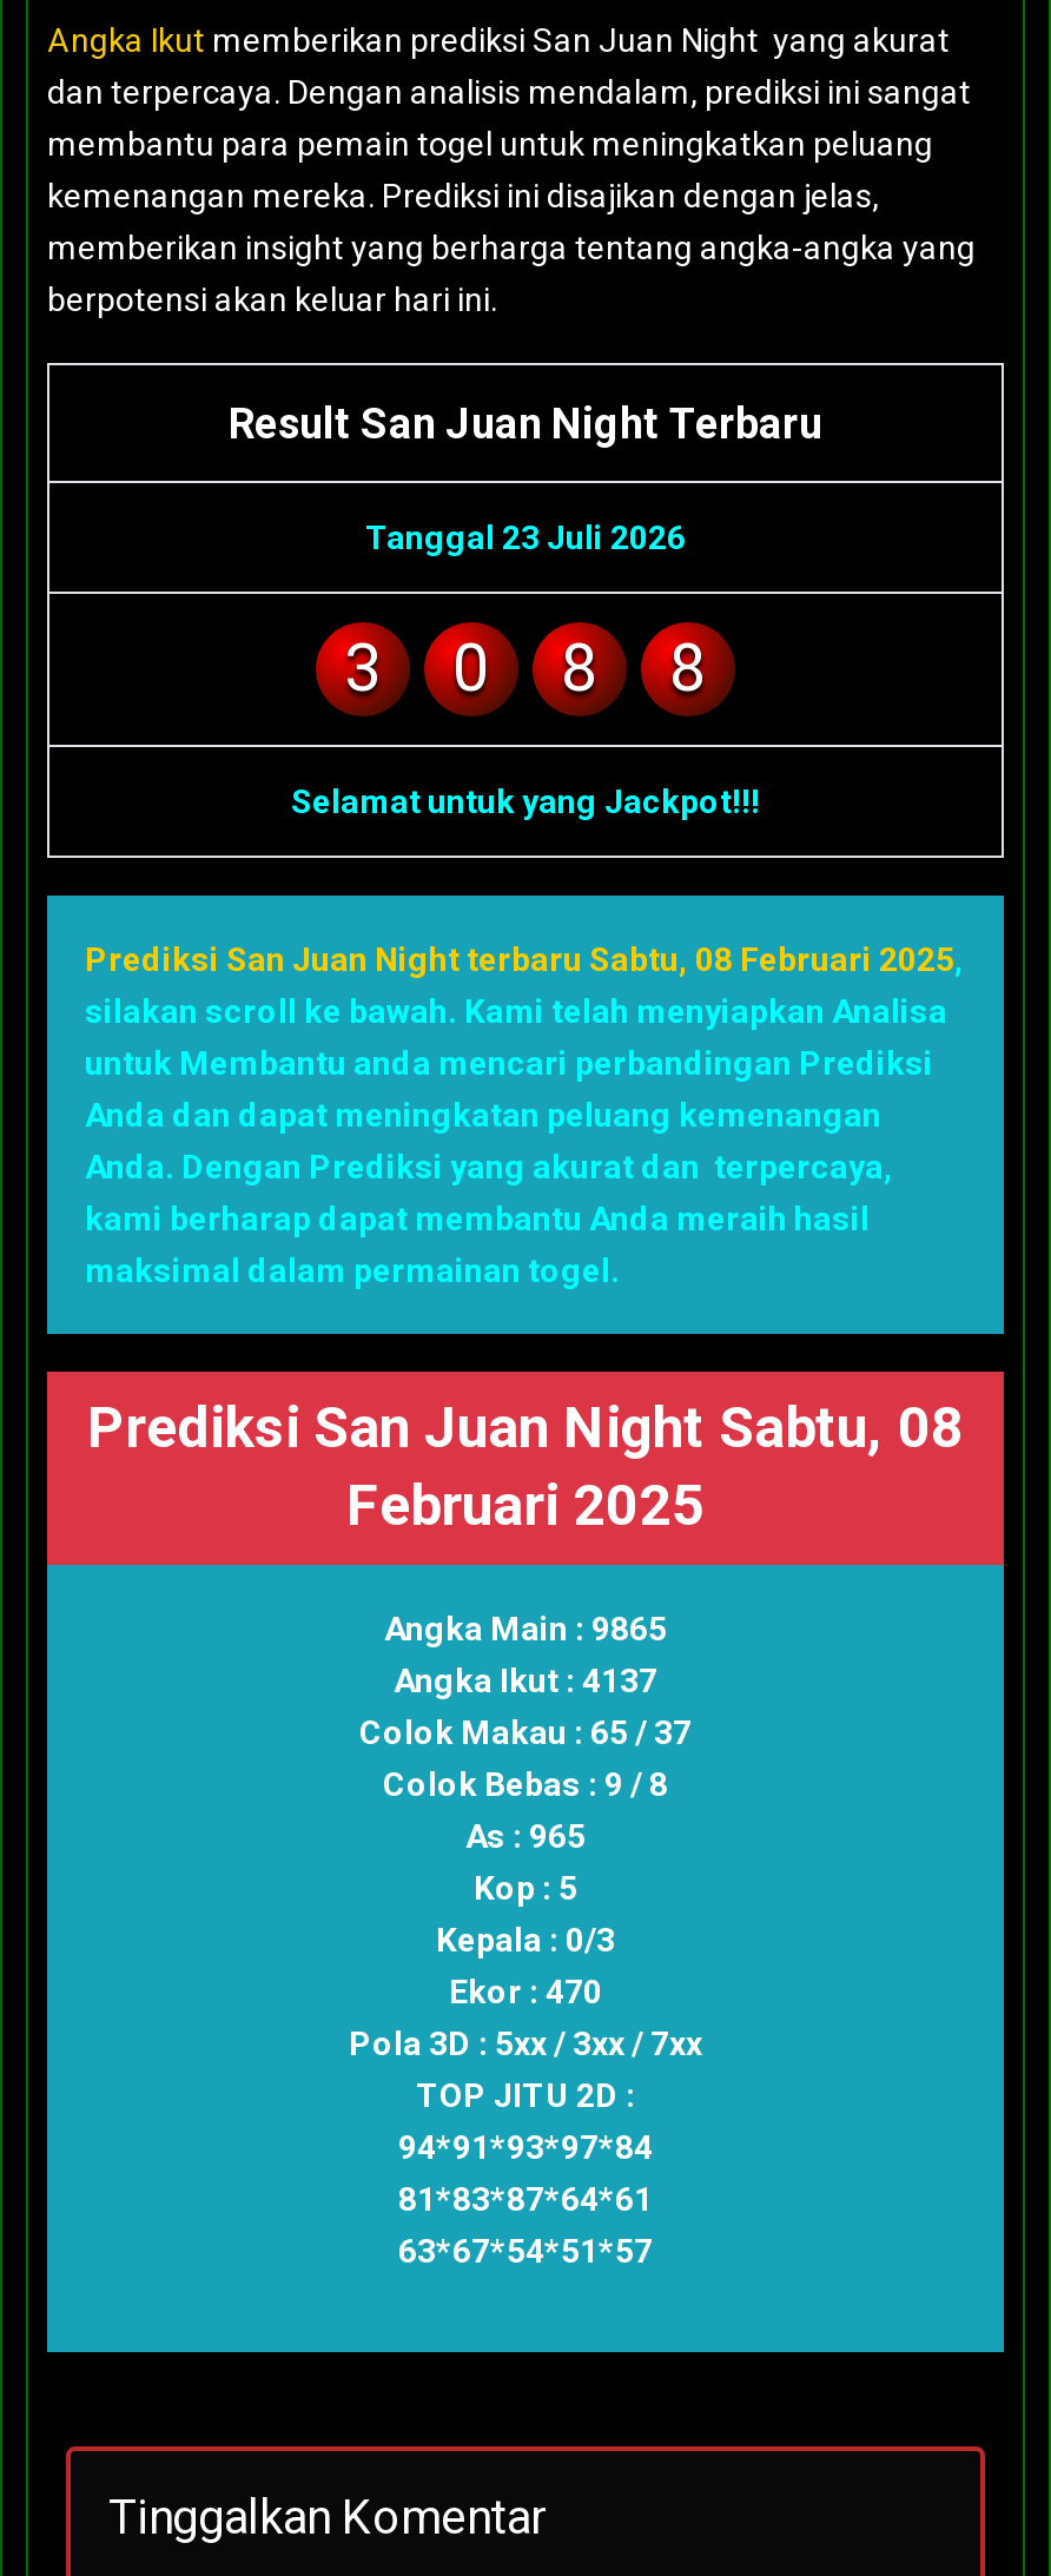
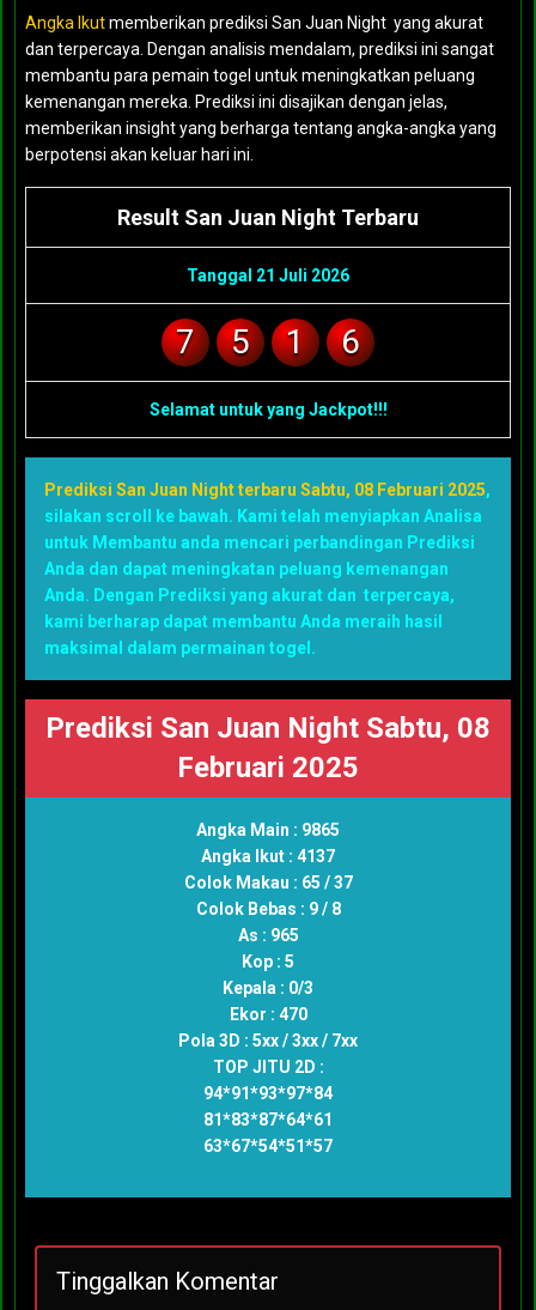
- Tanggal 23 Juli 2026
+ Tanggal 21 Juli 2026

- 3
+ 7

- 0
+ 5

- 8
+ 1

- 8
+ 6
